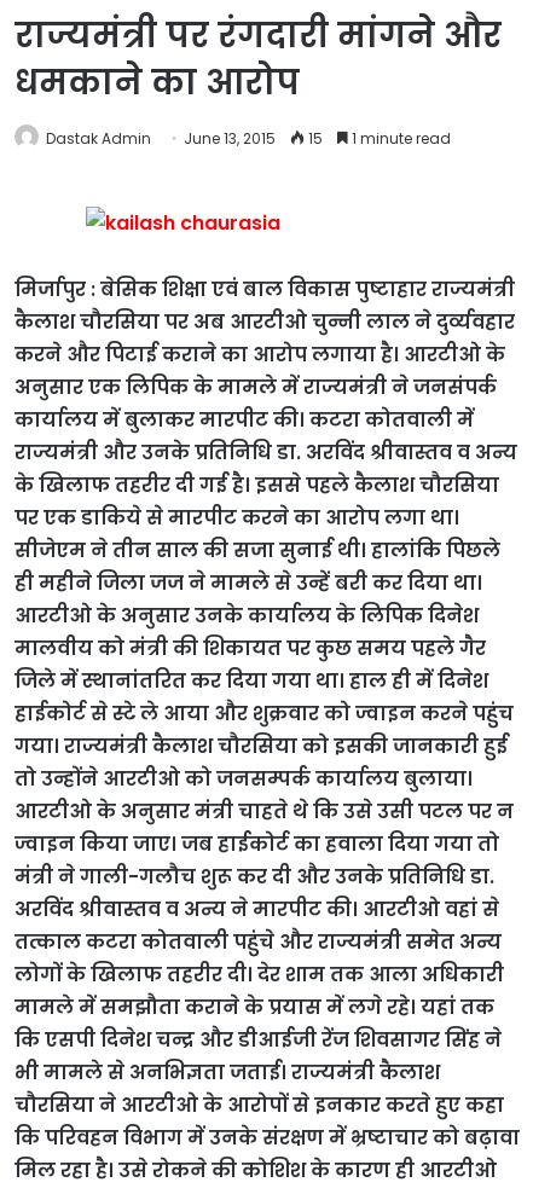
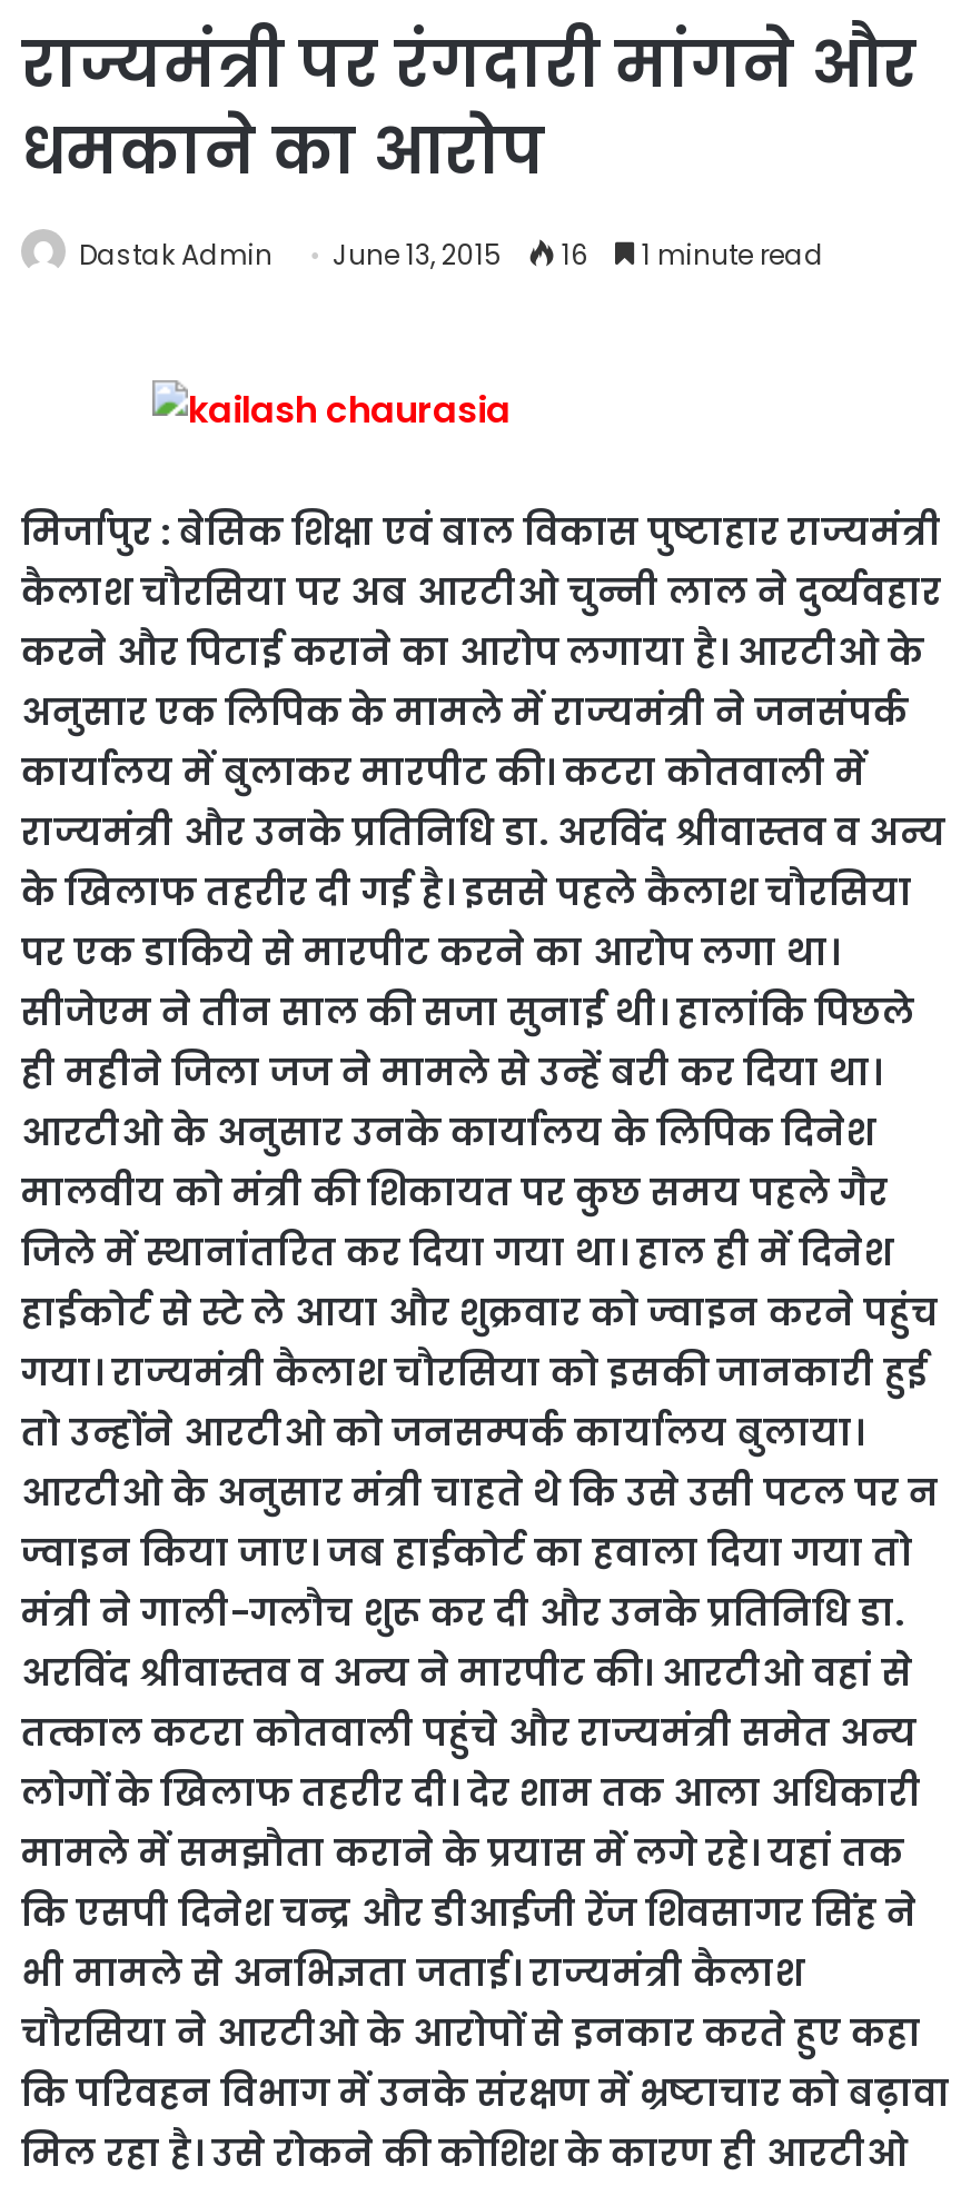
- Dastak Admin June 13, 2015 15 1 minute read
+ Dastak Admin June 13, 2015 16 1 minute read
